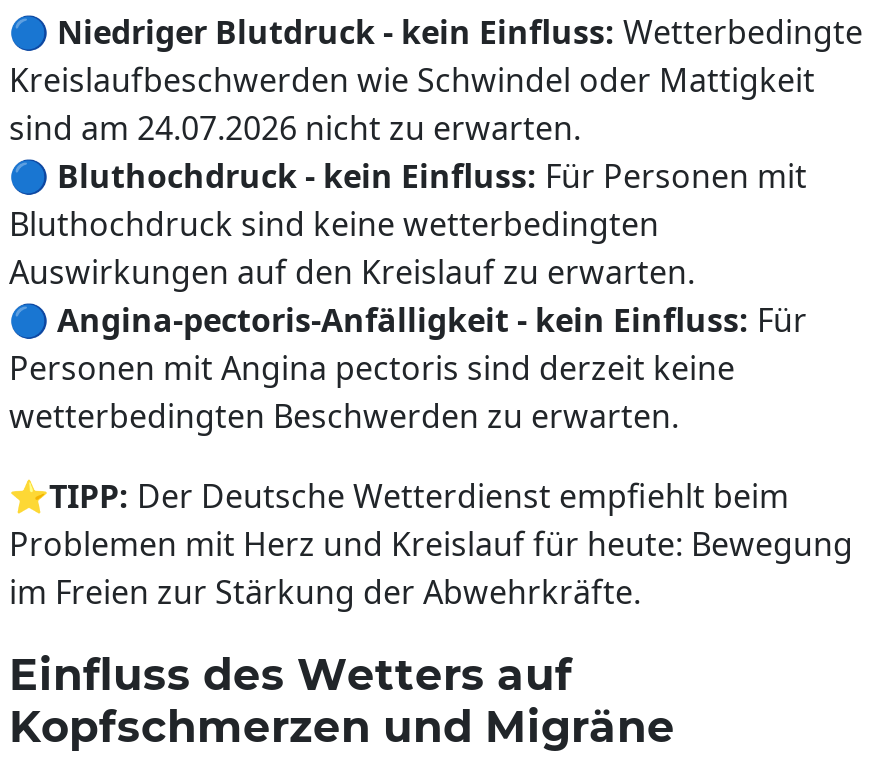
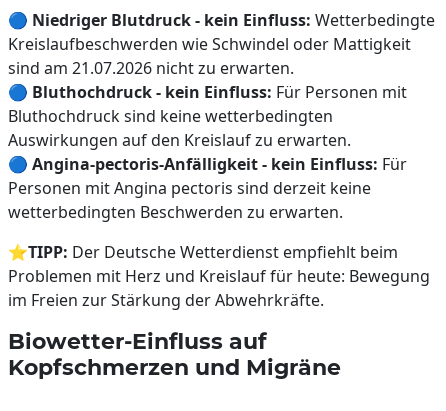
- sind am 24.07.2026 nicht zu erwarten.
+ sind am 21.07.2026 nicht zu erwarten.

- Einfluss des Wetters auf
+ Biowetter-Einfluss auf
